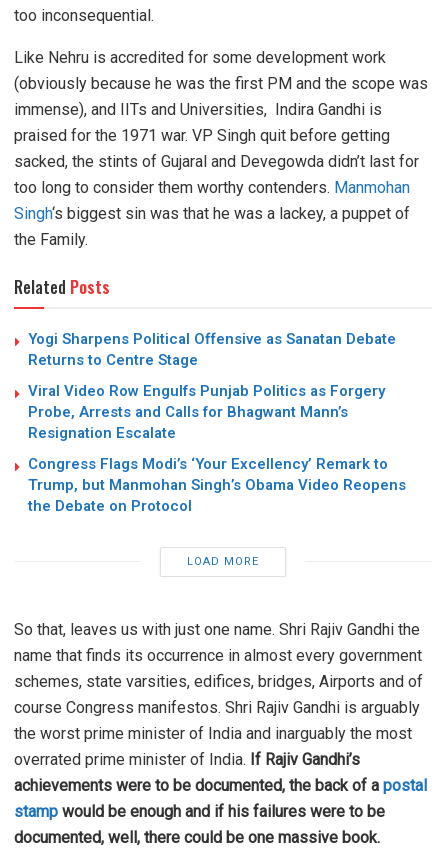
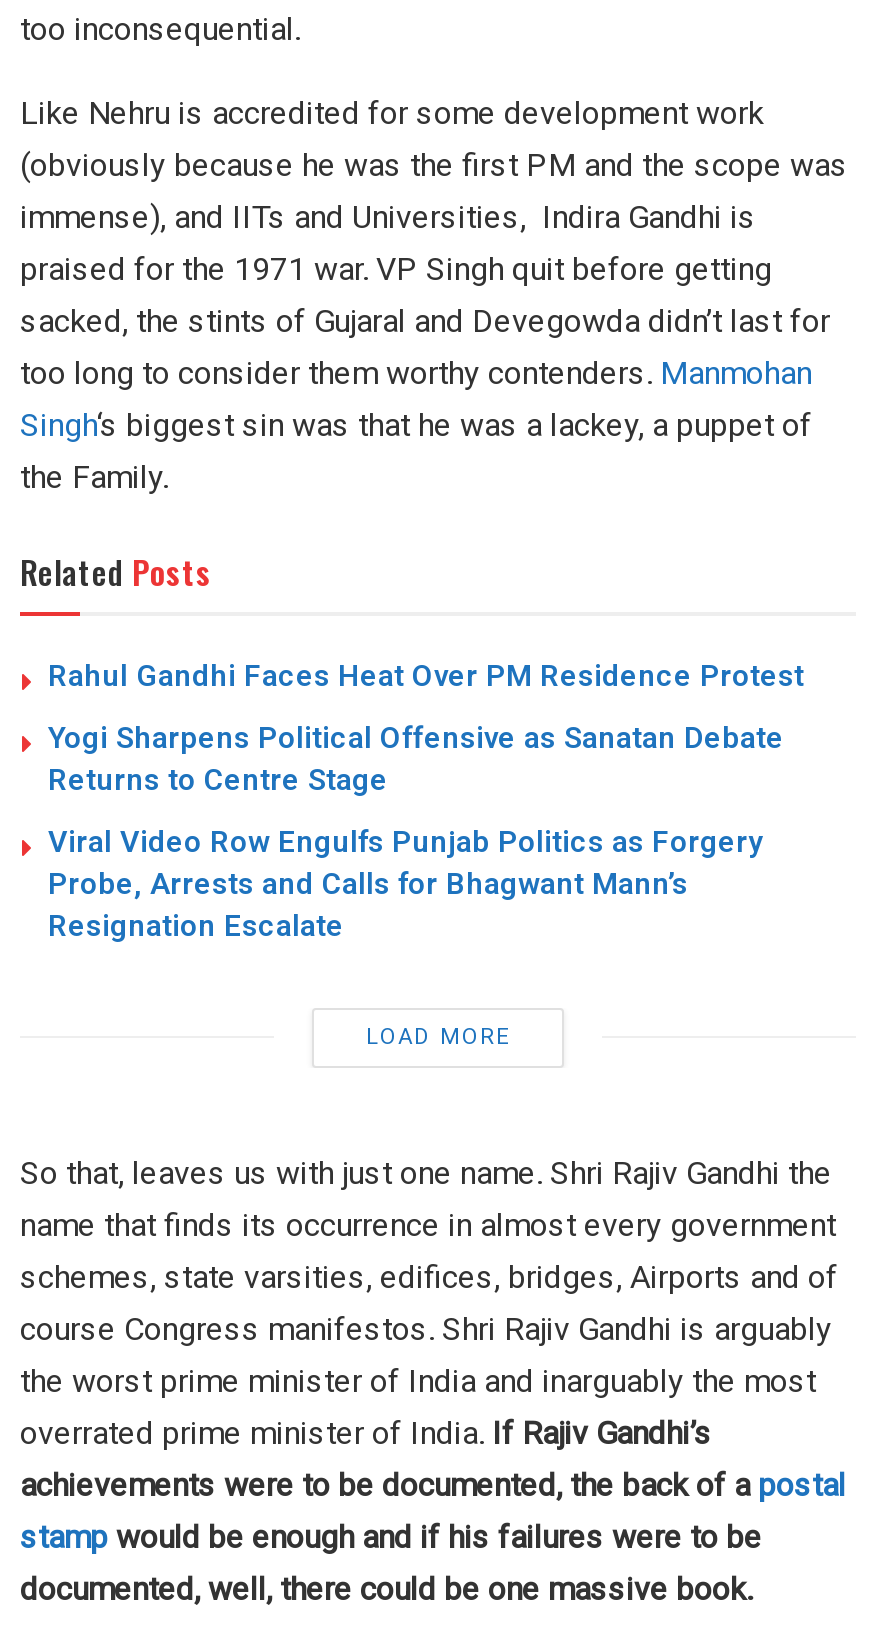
+ Rahul Gandhi Faces Heat Over PM Residence Protest

moved down: Yogi Sharpens Political Offensive as Sanatan Debate | Returns to Centre Stage | Viral Video Row Engulfs Punjab Politics as Forgery | Probe, Arrests and Calls for Bhagwant Mann’s | Resignation Escalate

- Congress Flags Modi’s ‘Your Excellency’ Remark to
- Trump, but Manmohan Singh’s Obama Video Reopens
- the Debate on Protocol
